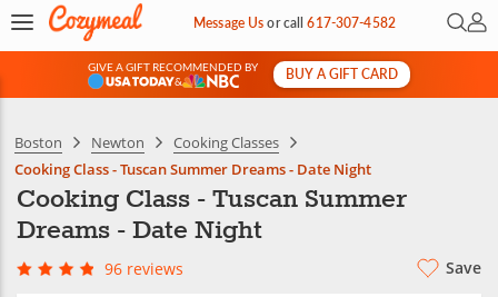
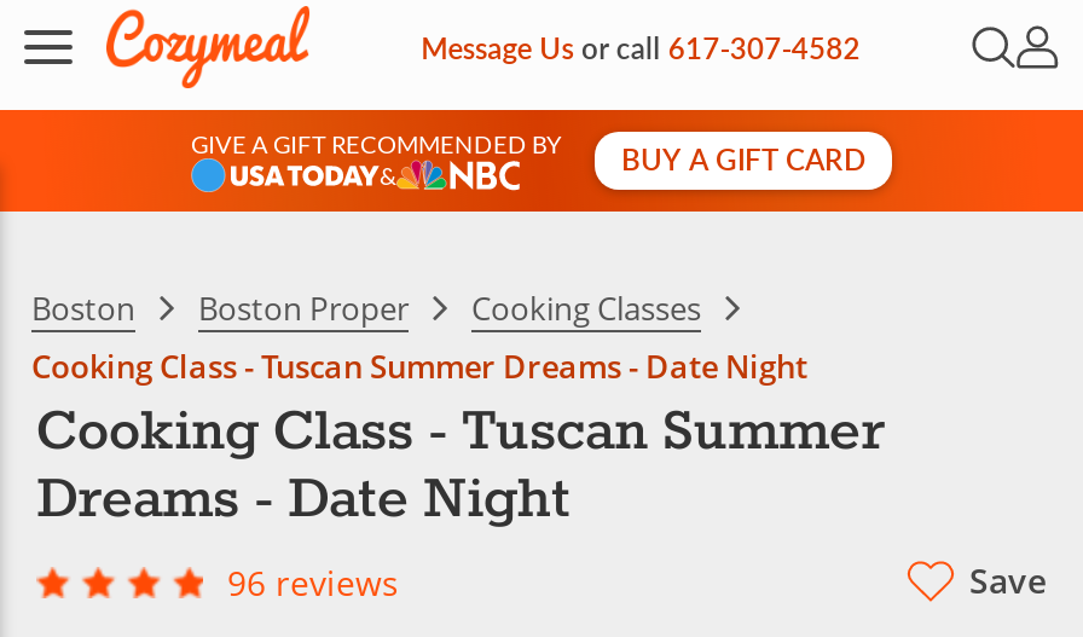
- Newton
+ Boston Proper
